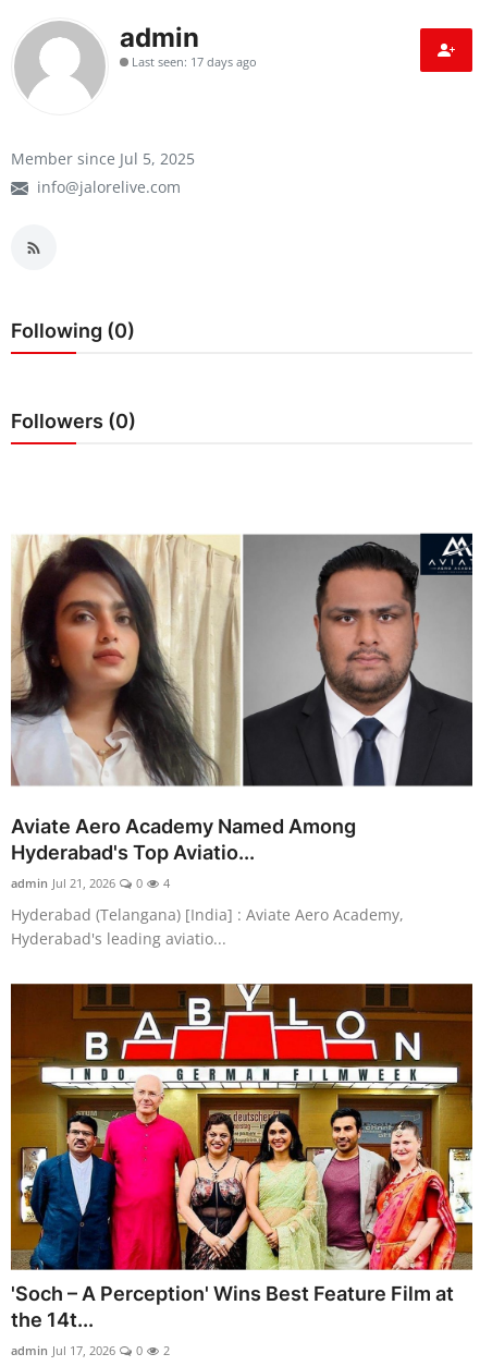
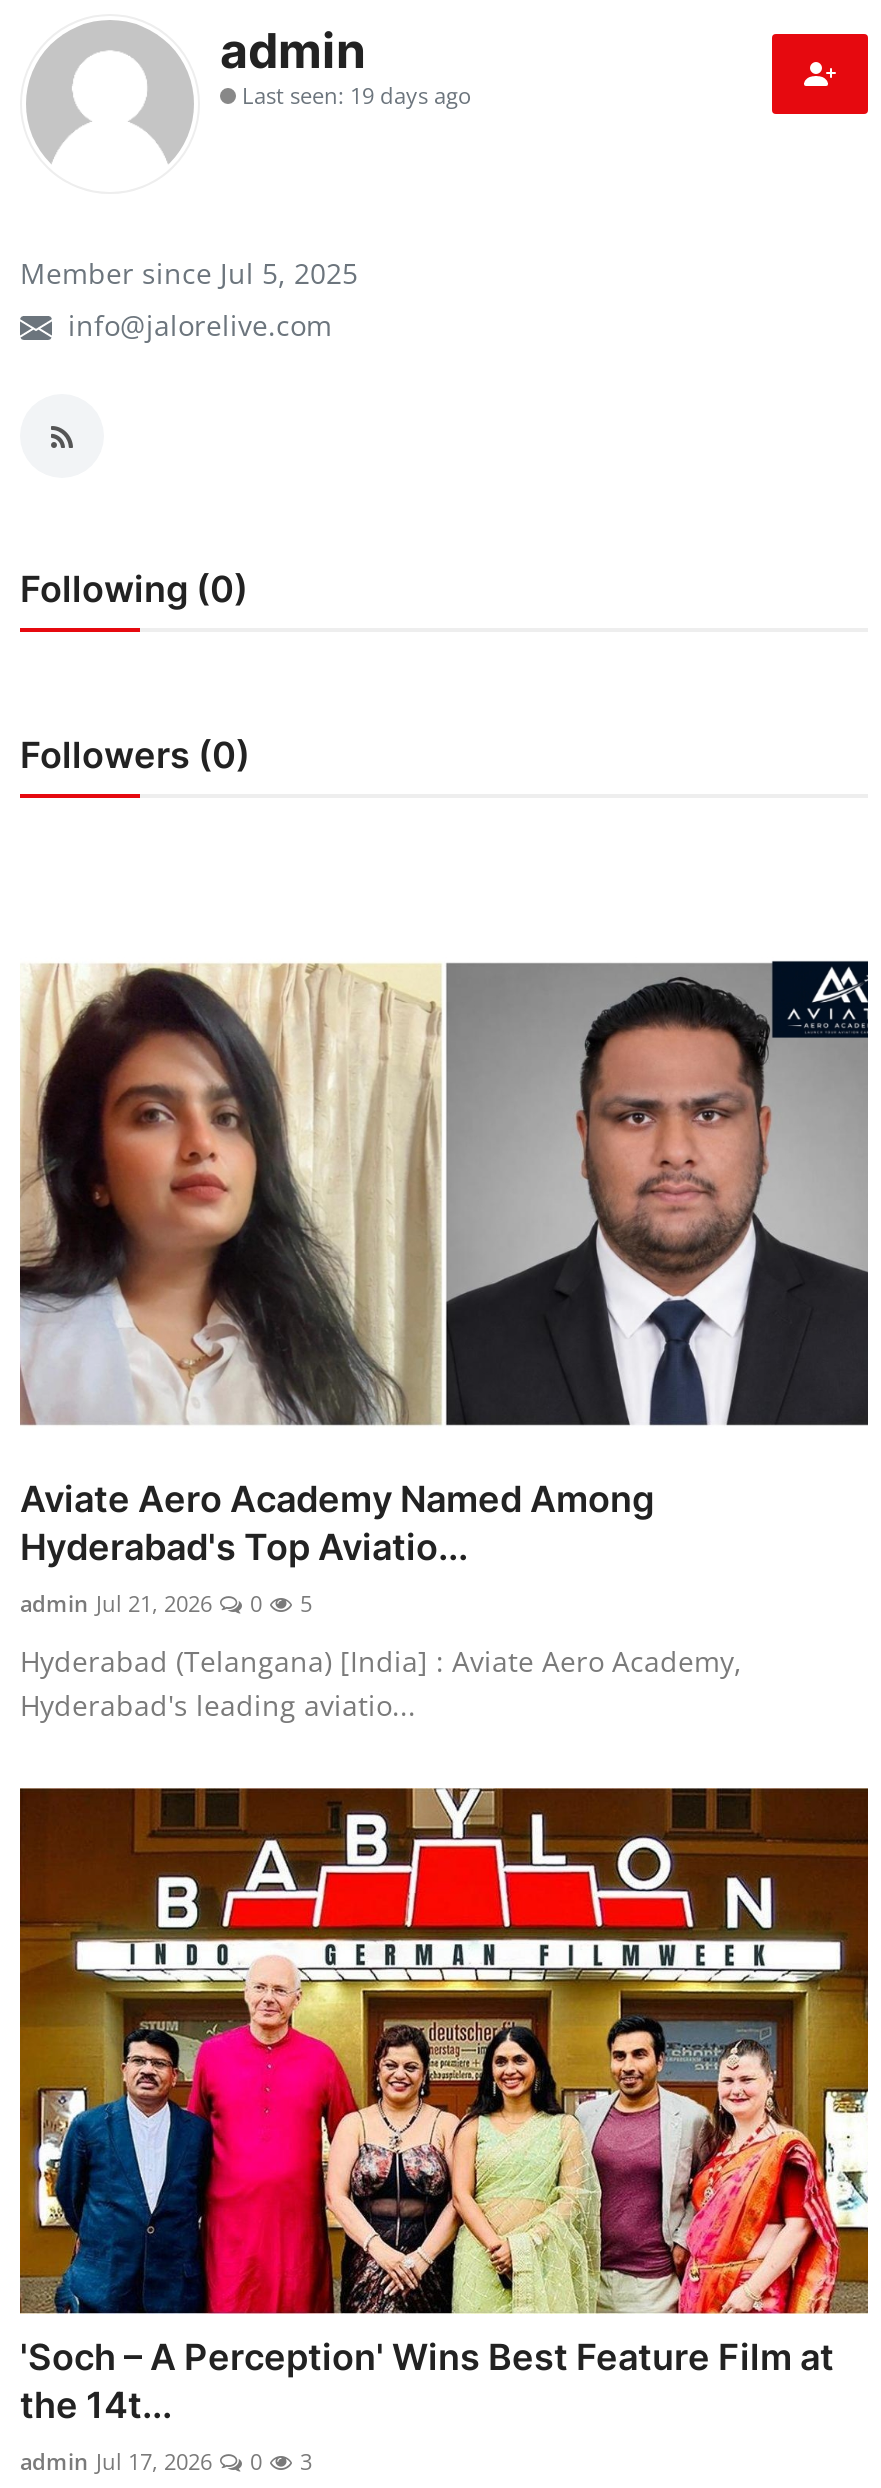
- Last seen: 17 days ago
+ Last seen: 19 days ago

- admin Jul 21, 2026 0 4
+ admin Jul 21, 2026 0 5

- admin Jul 17, 2026 0 2
+ admin Jul 17, 2026 0 3
